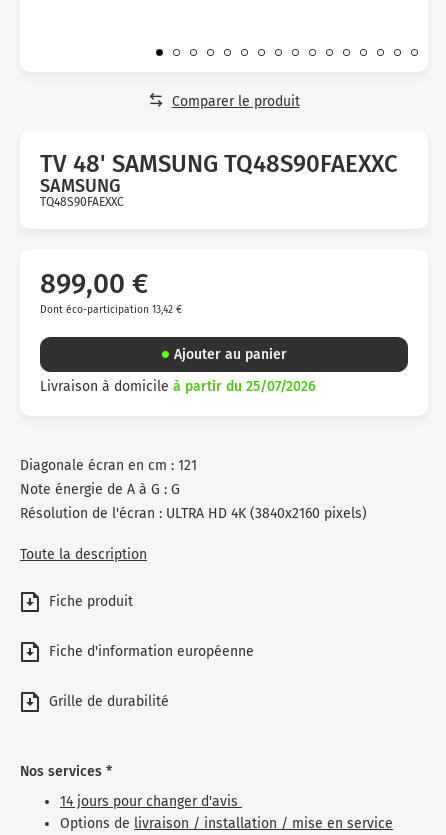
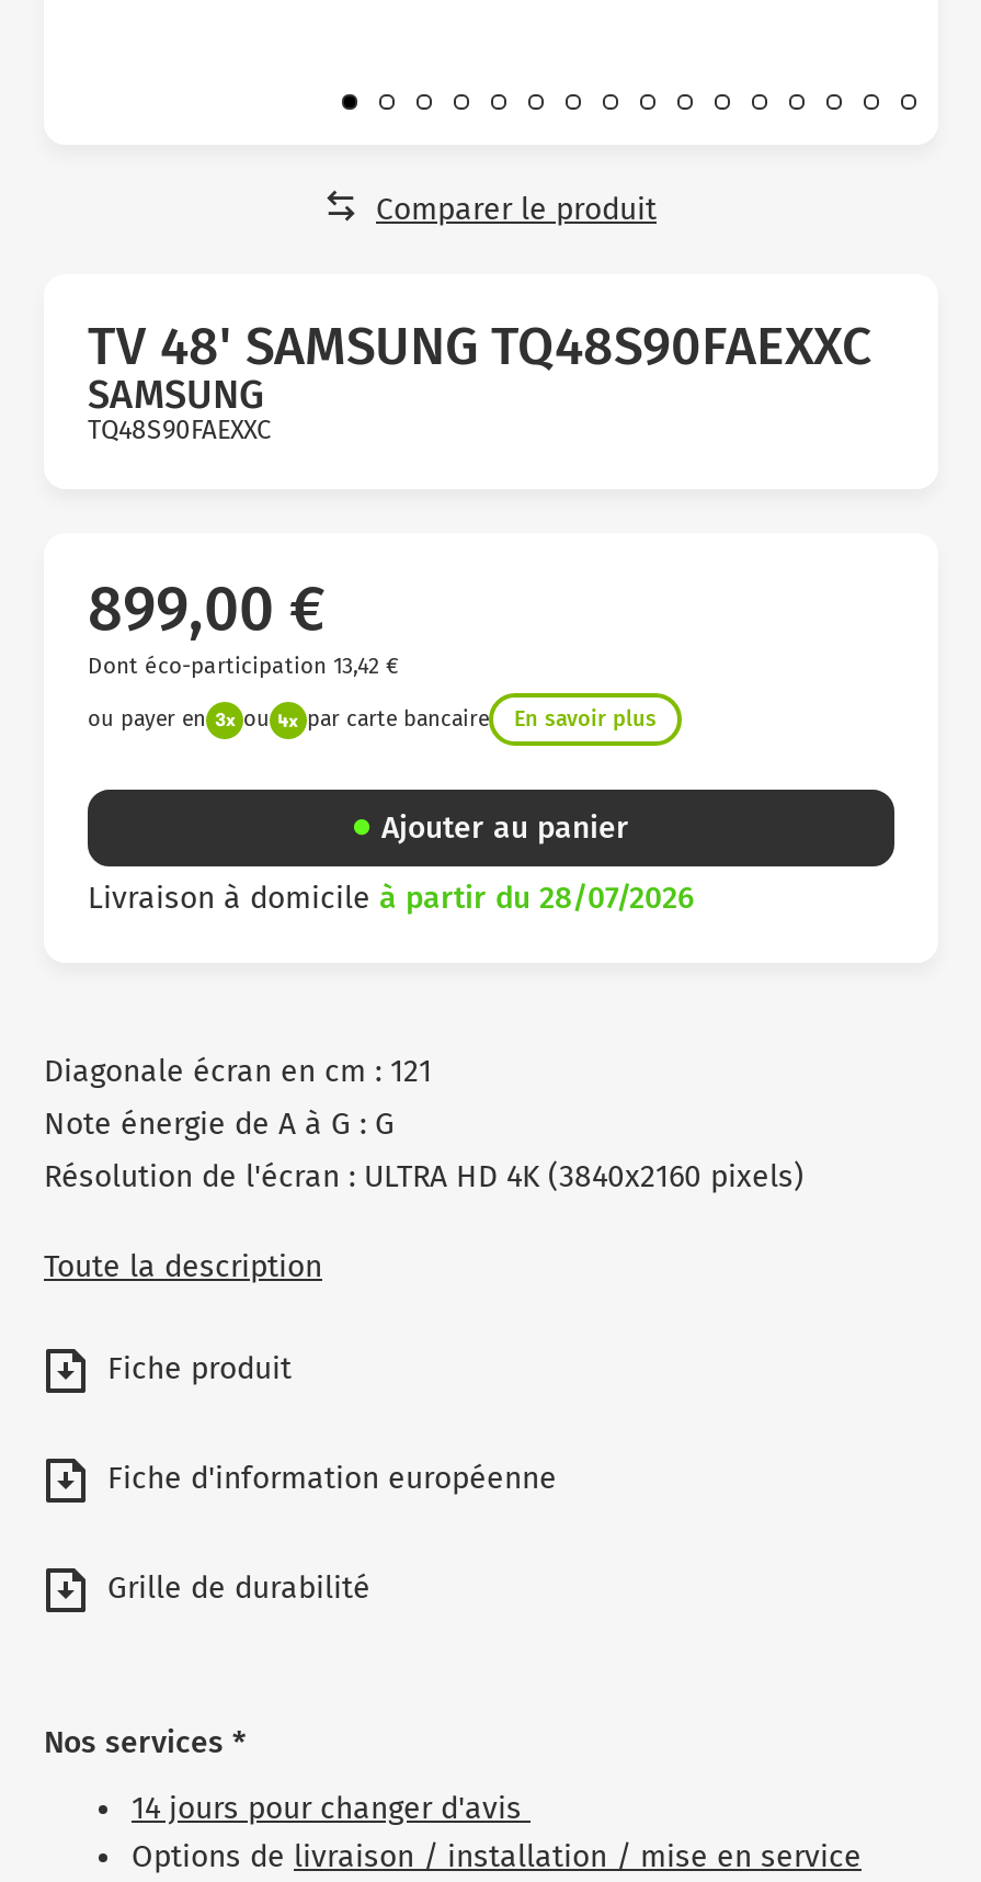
+ ou payer en
+ ou
+ par carte bancaire
+ En savoir plus

- Livraison à domicile à partir du 25/07/2026
+ Livraison à domicile à partir du 28/07/2026
